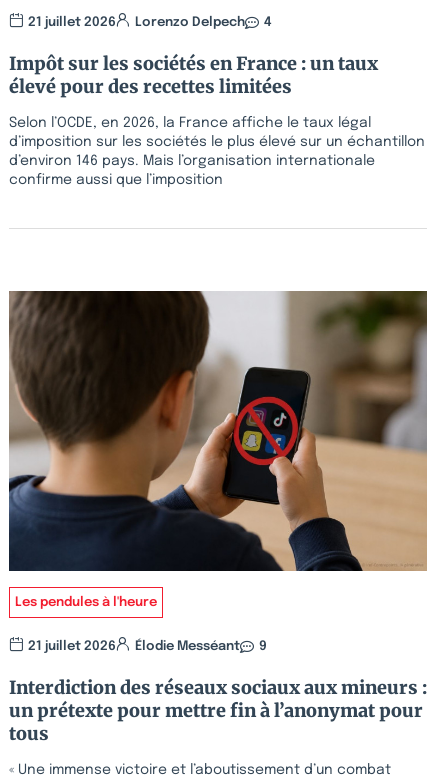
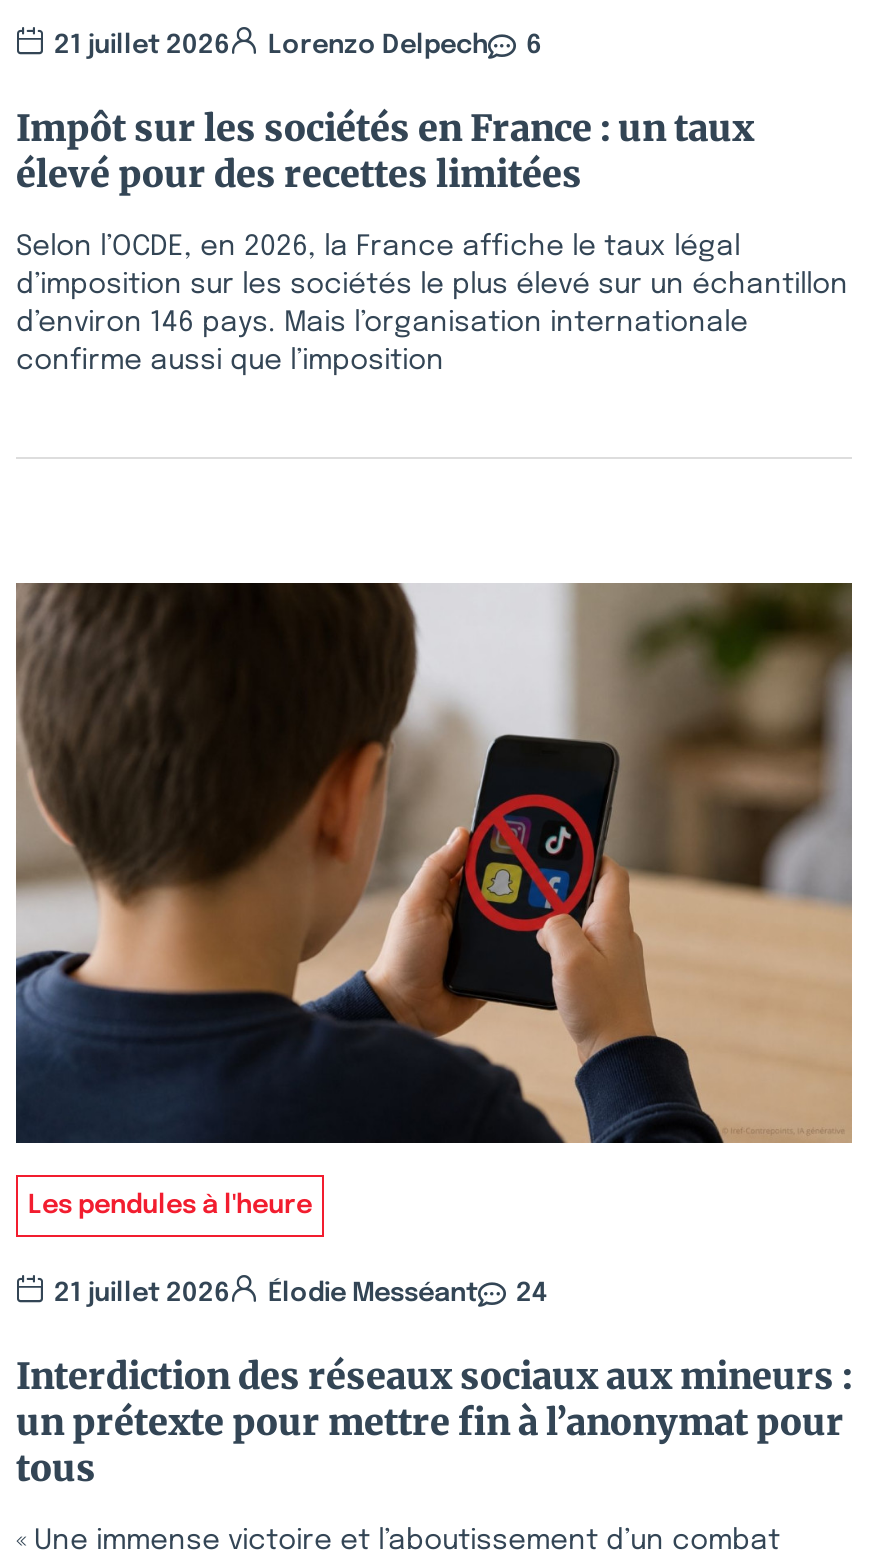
- 21 juillet 2026 Lorenzo Delpech 4
+ 21 juillet 2026 Lorenzo Delpech 6

- 21 juillet 2026 Élodie Messéant 9
+ 21 juillet 2026 Élodie Messéant 24
